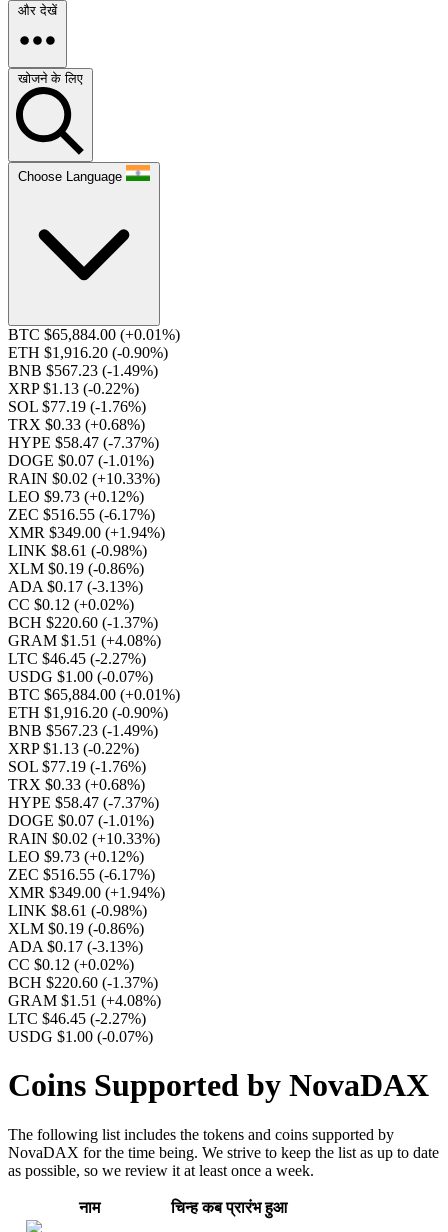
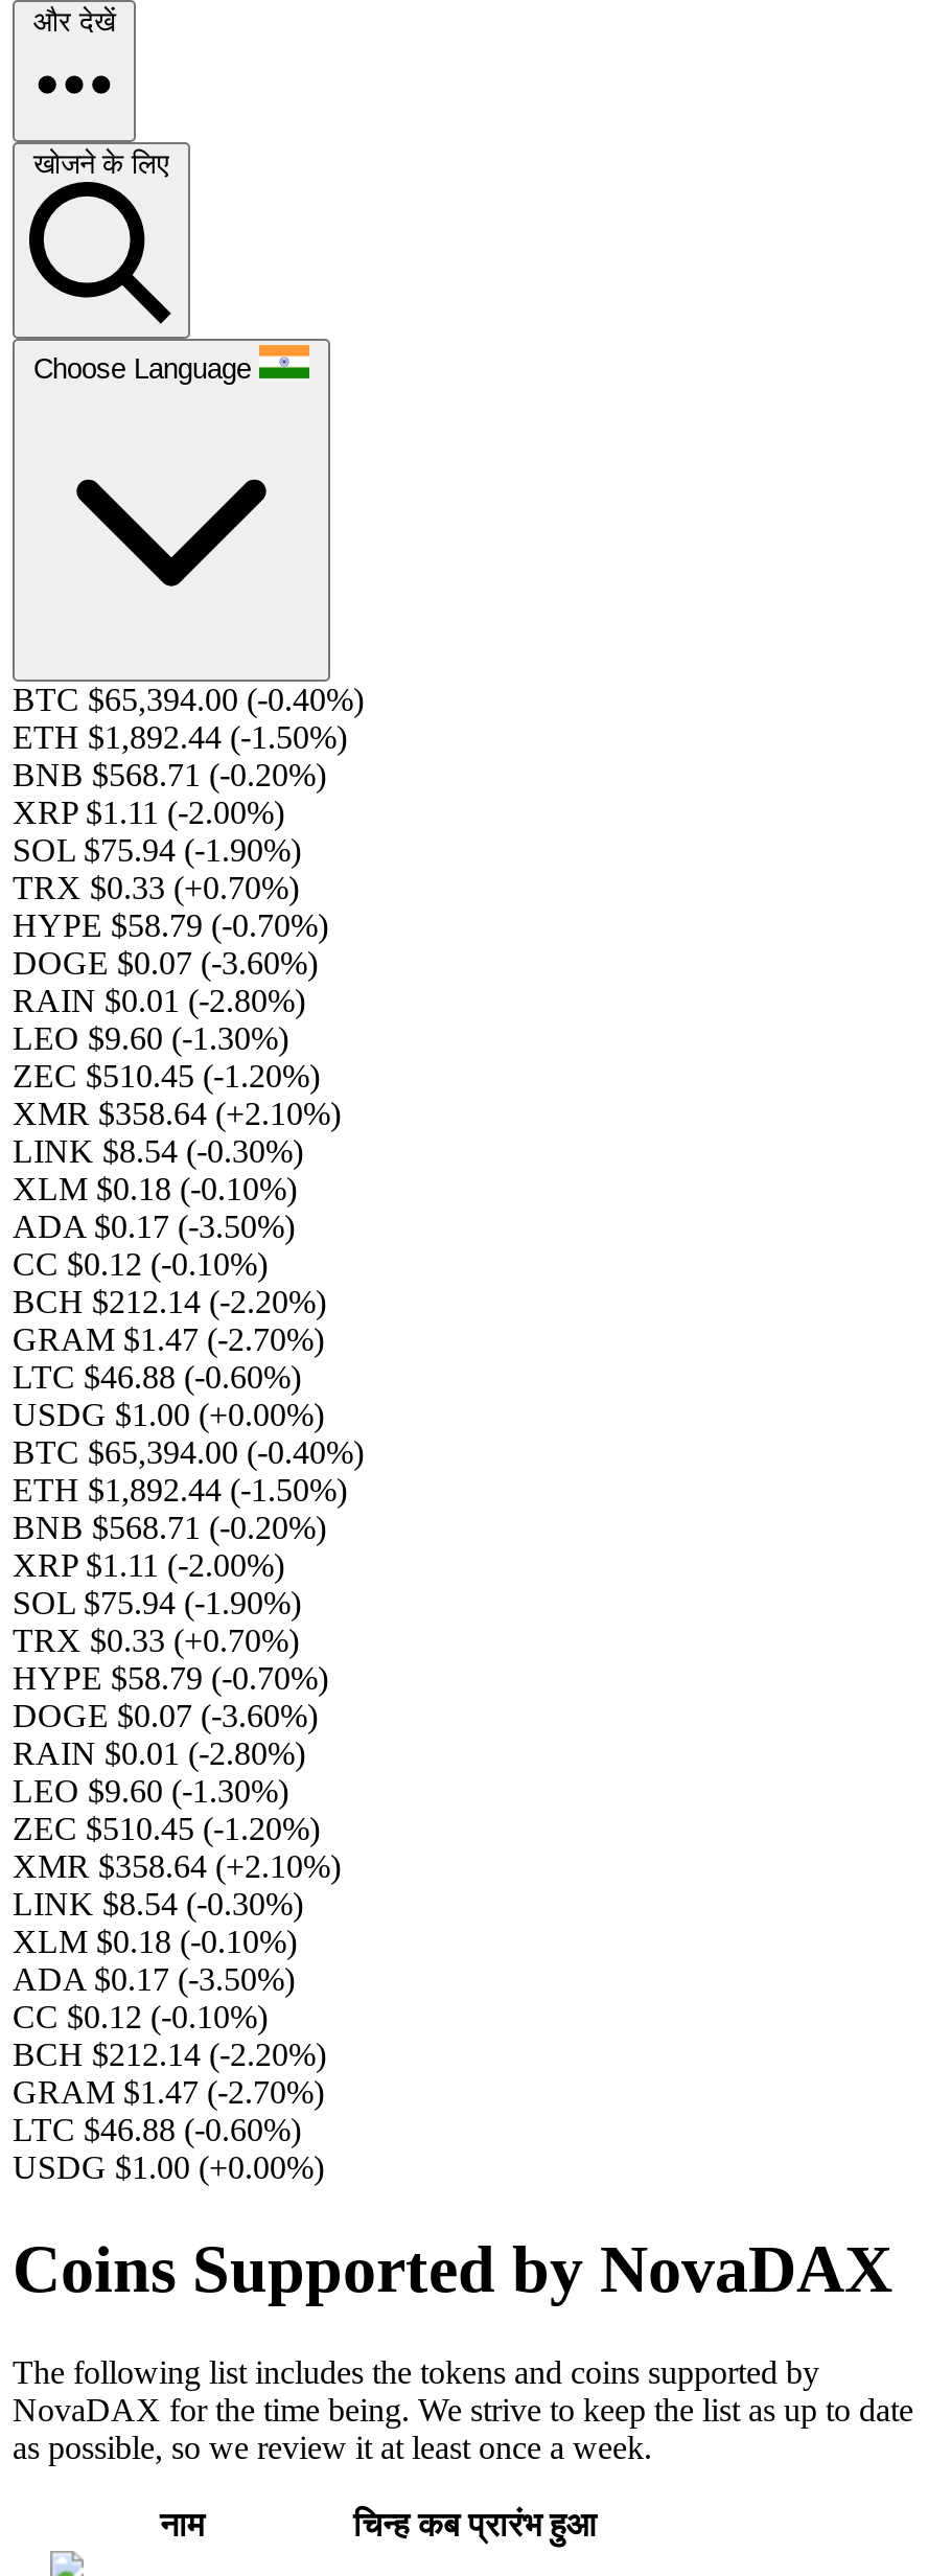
- BTC $65,884.00(+0.01%)
+ BTC $65,394.00(-0.40%)

- ETH $1,916.20 (-0.90%)
+ ETH $1,892.44 (-1.50%)

- BNB $567.23 (-1.49%)
+ BNB $568.71 (-0.20%)

- XRP $1.13 (-0.22%)
+ XRP $1.11 (-2.00%)

- SOL $77.19 (-1.76%)
+ SOL $75.94 (-1.90%)

- TRX $0.33 (+0.68%)
+ TRX $0.33 (+0.70%)

- HYPE $58.47 (-7.37%)
+ HYPE $58.79 (-0.70%)

- DOGE $0.07 (-1.01%)
+ DOGE $0.07 (-3.60%)

- RAIN $0.02 (+10.33%)
+ RAIN $0.01 (-2.80%)

- LEO $9.73 (+0.12%)
+ LEO $9.60 (-1.30%)

- ZEC $516.55 (-6.17%)
+ ZEC $510.45 (-1.20%)

- XMR $349.00(+1.94%)
+ XMR $358.64(+2.10%)

- LINK $8.61 (-0.98%)
+ LINK $8.54 (-0.30%)

- XLM $0.19 (-0.86%)
+ XLM $0.18 (-0.10%)

- ADA $0.17 (-3.13%)
+ ADA $0.17 (-3.50%)

- CC $0.12 (+0.02%)
+ CC $0.12 (-0.10%)

- BCH $220.60 (-1.37%)
+ BCH $212.14 (-2.20%)

- GRAM $1.51 (+4.08%)
+ GRAM $1.47 (-2.70%)

- LTC $46.45 (-2.27%)
+ LTC $46.88 (-0.60%)

- USDG $1.00(-0.07%)
+ USDG $1.00(+0.00%)

- BTC $65,884.00 (+0.01%)
+ BTC $65,394.00 (-0.40%)

- ETH $1,916.20 (-0.90%)
+ ETH $1,892.44 (-1.50%)

- BNB $567.23 (-1.49%)
+ BNB $568.71 (-0.20%)

- XRP $1.13 (-0.22%)
+ XRP $1.11 (-2.00%)

- SOL $77.19 (-1.76%)
+ SOL $75.94 (-1.90%)

- TRX $0.33 (+0.68%)
+ TRX $0.33 (+0.70%)

- HYPE $58.47 (-7.37%)
+ HYPE $58.79 (-0.70%)

- DOGE $0.07 (-1.01%)
+ DOGE $0.07 (-3.60%)

- RAIN $0.02 (+10.33%)
+ RAIN $0.01 (-2.80%)

- LEO $9.73 (+0.12%)
+ LEO $9.60 (-1.30%)

- ZEC $516.55 (-6.17%)
+ ZEC $510.45 (-1.20%)

- XMR $349.00(+1.94%)
+ XMR $358.64(+2.10%)

- LINK $8.61 (-0.98%)
+ LINK $8.54 (-0.30%)

- XLM $0.19 (-0.86%)
+ XLM $0.18 (-0.10%)

- ADA $0.17 (-3.13%)
+ ADA $0.17 (-3.50%)

- CC $0.12 (+0.02%)
+ CC $0.12 (-0.10%)

- BCH $220.60 (-1.37%)
+ BCH $212.14 (-2.20%)

- GRAM $1.51 (+4.08%)
+ GRAM $1.47 (-2.70%)

- LTC $46.45 (-2.27%)
+ LTC $46.88 (-0.60%)

- USDG $1.00(-0.07%)
+ USDG $1.00(+0.00%)
